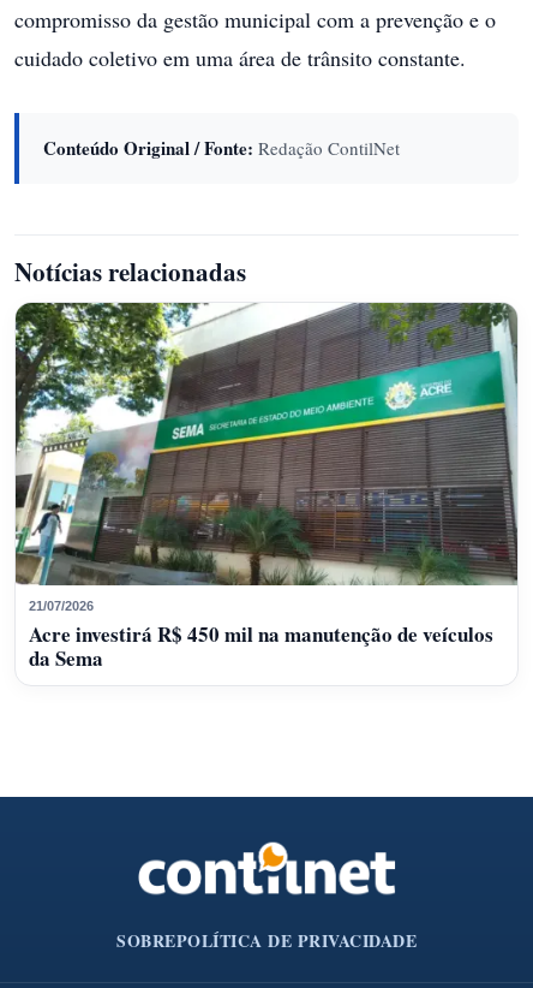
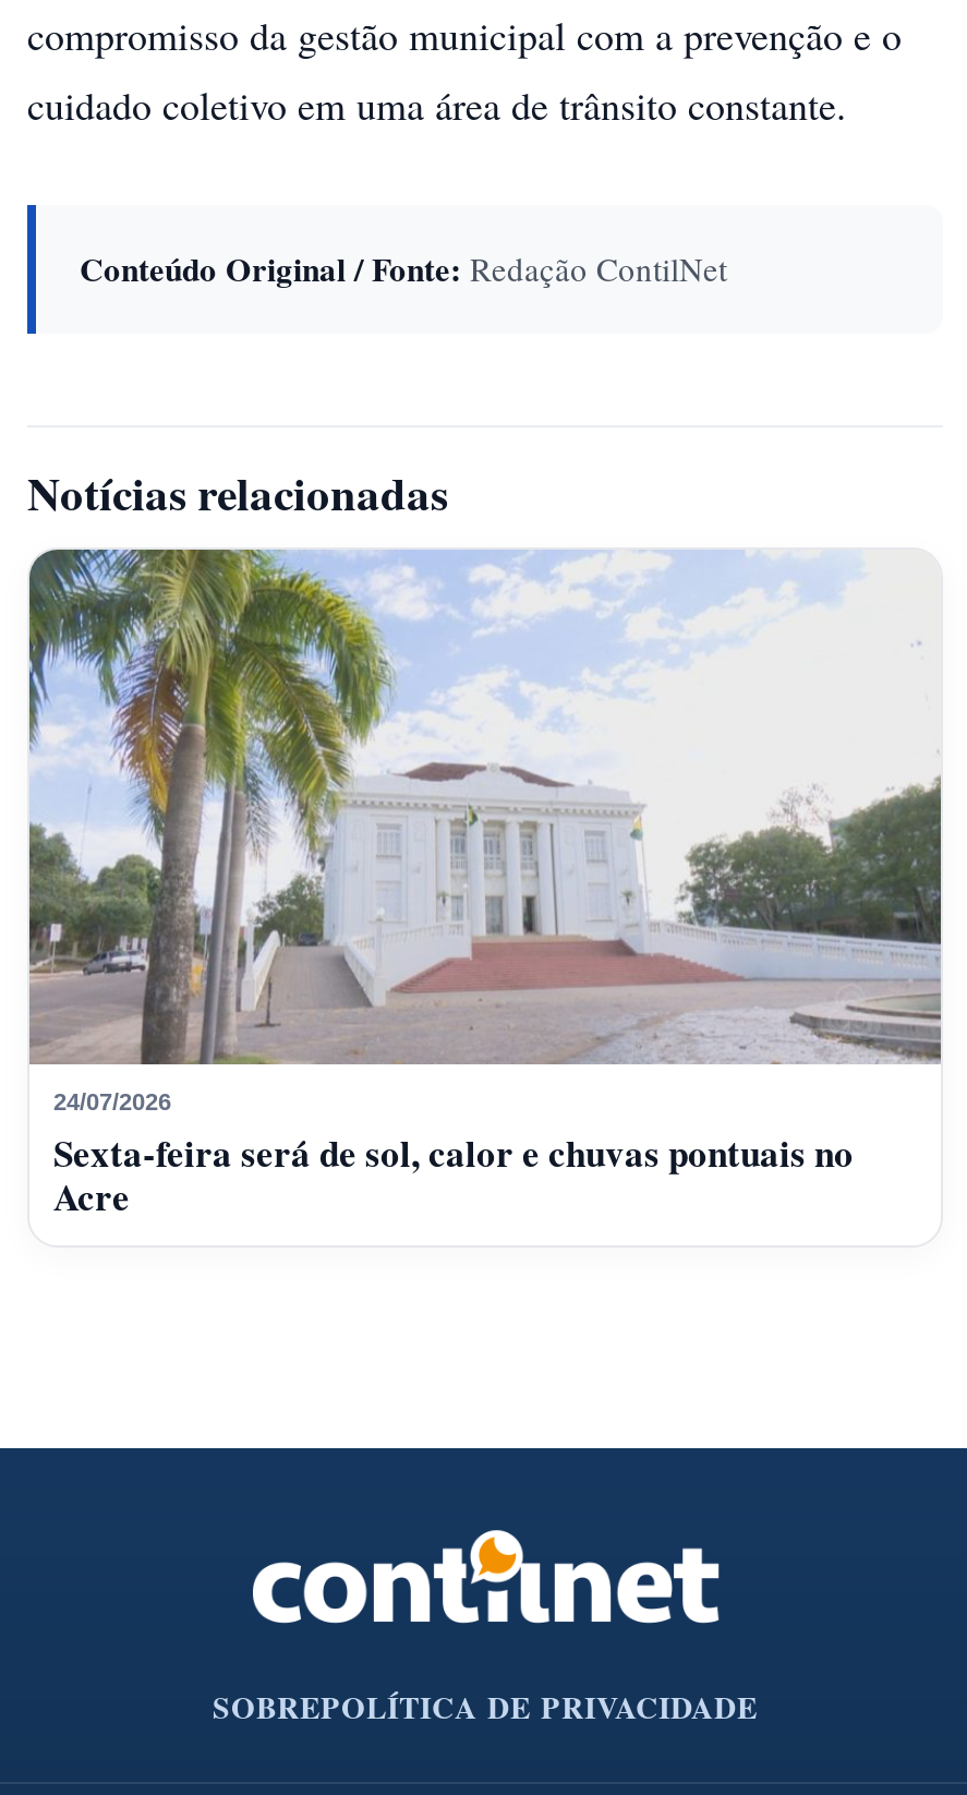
- [image]
- 21/07/2026
- Acre investirá R$ 450 mil na manutenção de veículos
- da Sema
+ [image]
+ 24/07/2026
+ Sexta-feira será de sol, calor e chuvas pontuais no
+ Acre
